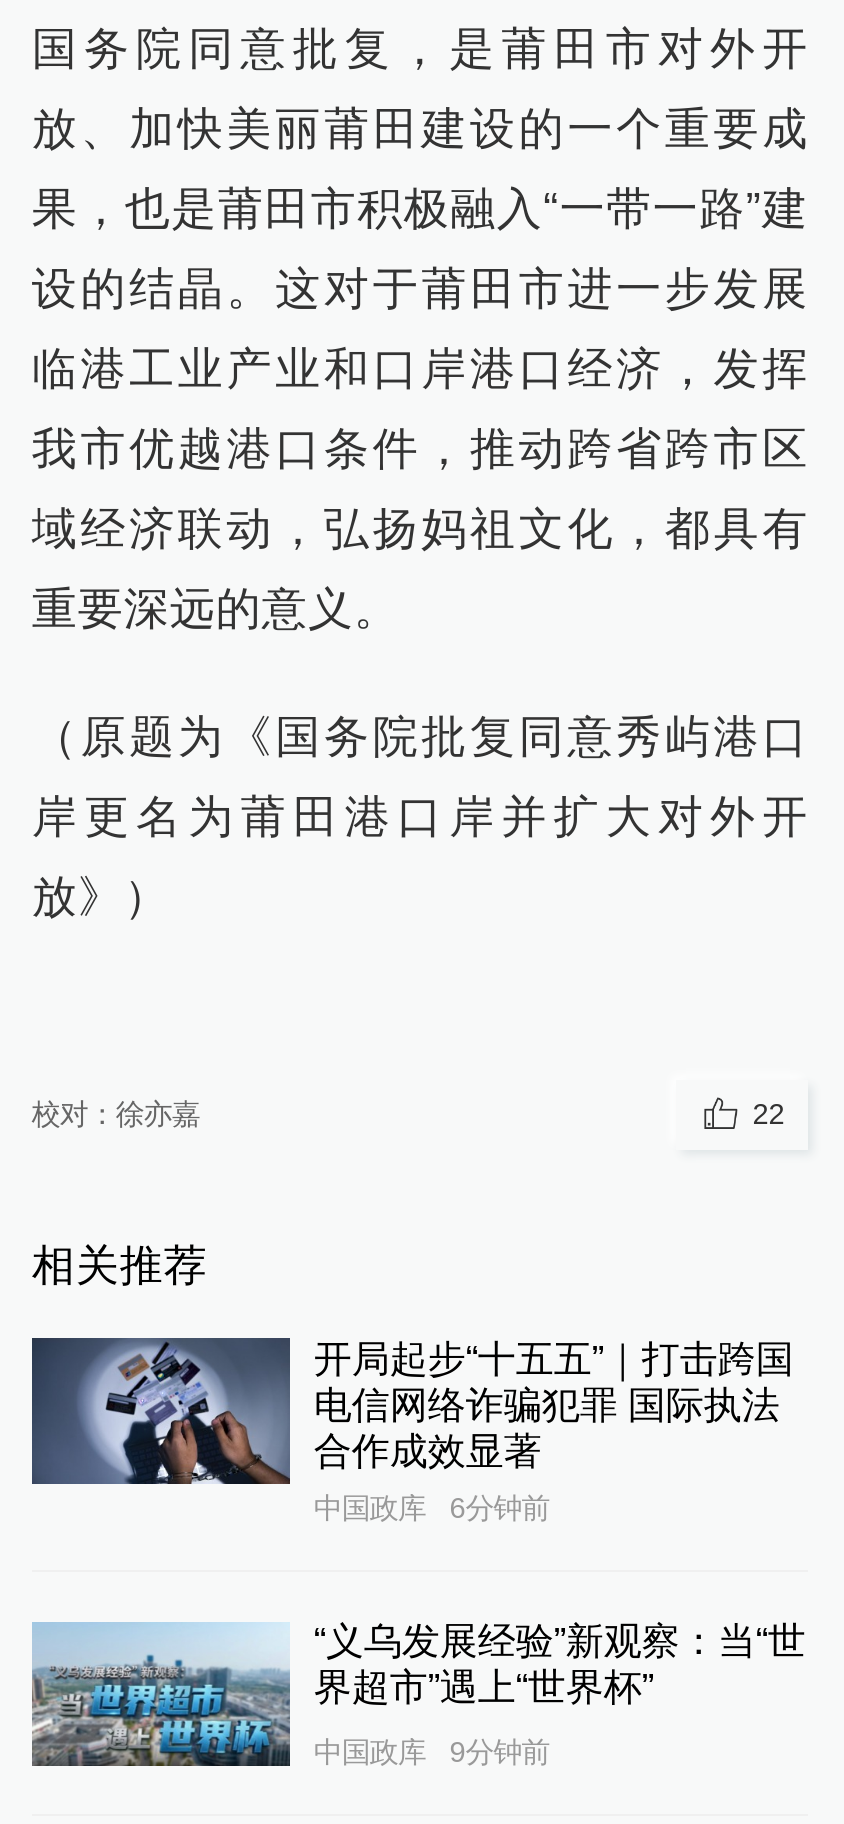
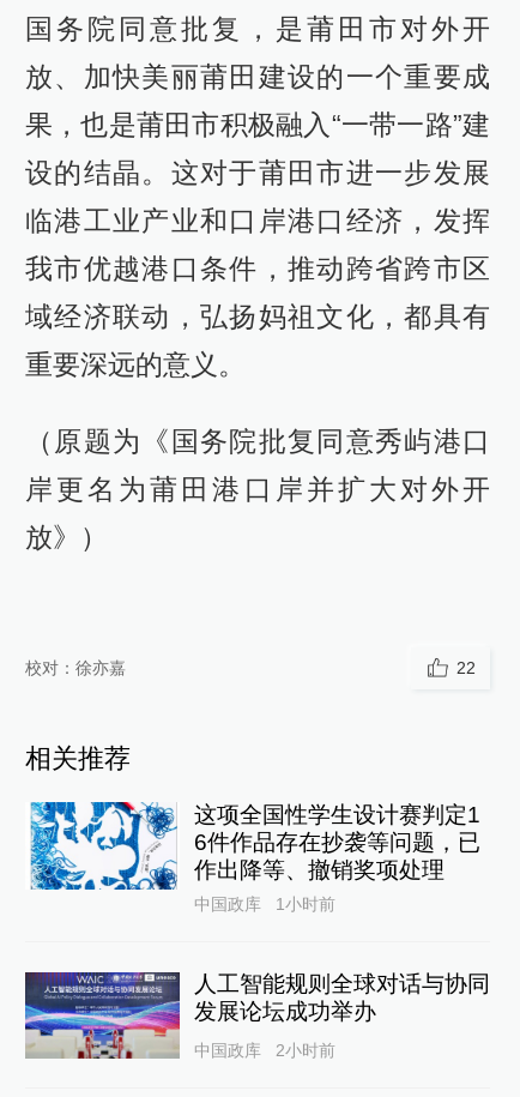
- [image]
- 开局起步“十五五”｜打击跨国
- 电信网络诈骗犯罪 国际执法
- 合作成效显著
+ [image]
+ 这项全国性学生设计赛判定1
+ 6件作品存在抄袭等问题，已
+ 作出降等、撤销奖项处理

- 中国政库 6分钟前
+ 中国政库 1小时前

- [image]
- “义乌发展经验”新观察：当“世
- 界超市”遇上“世界杯”
+ [image]
+ 人工智能规则全球对话与协同
+ 发展论坛成功举办

- 中国政库 9分钟前
+ 中国政库 2小时前
